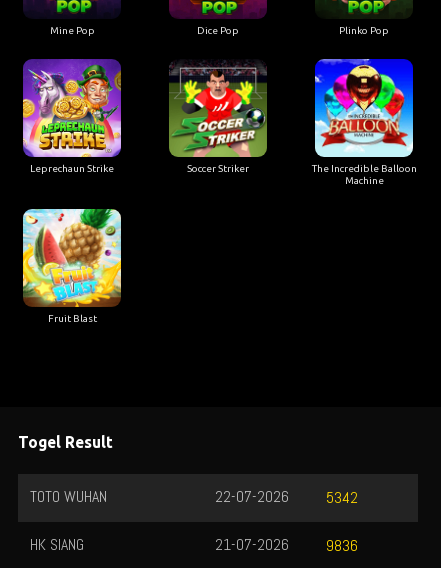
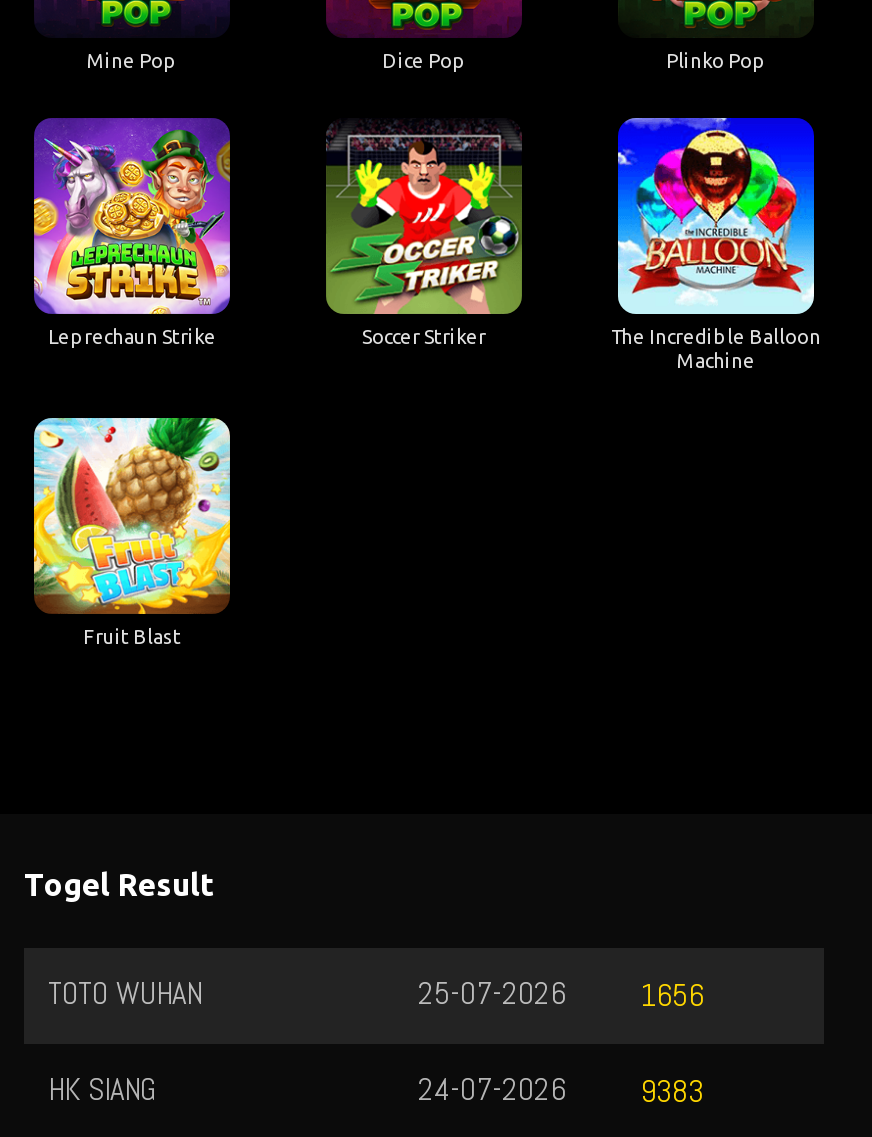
- 22-07-2026
+ 25-07-2026

- 5342
+ 1656

- 21-07-2026
+ 24-07-2026

- 9836
+ 9383
